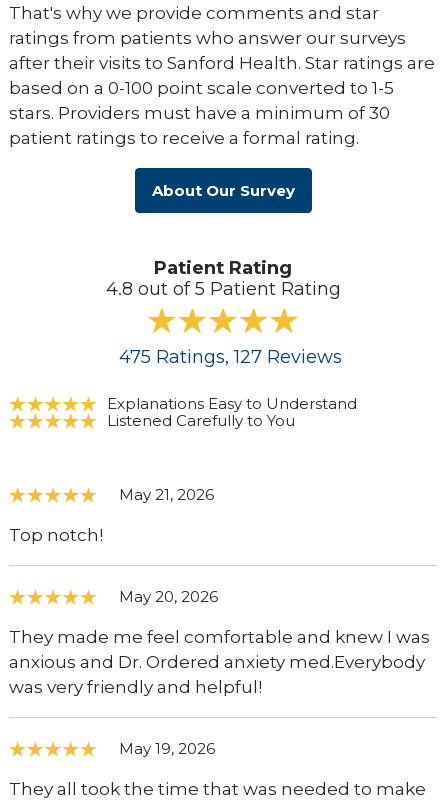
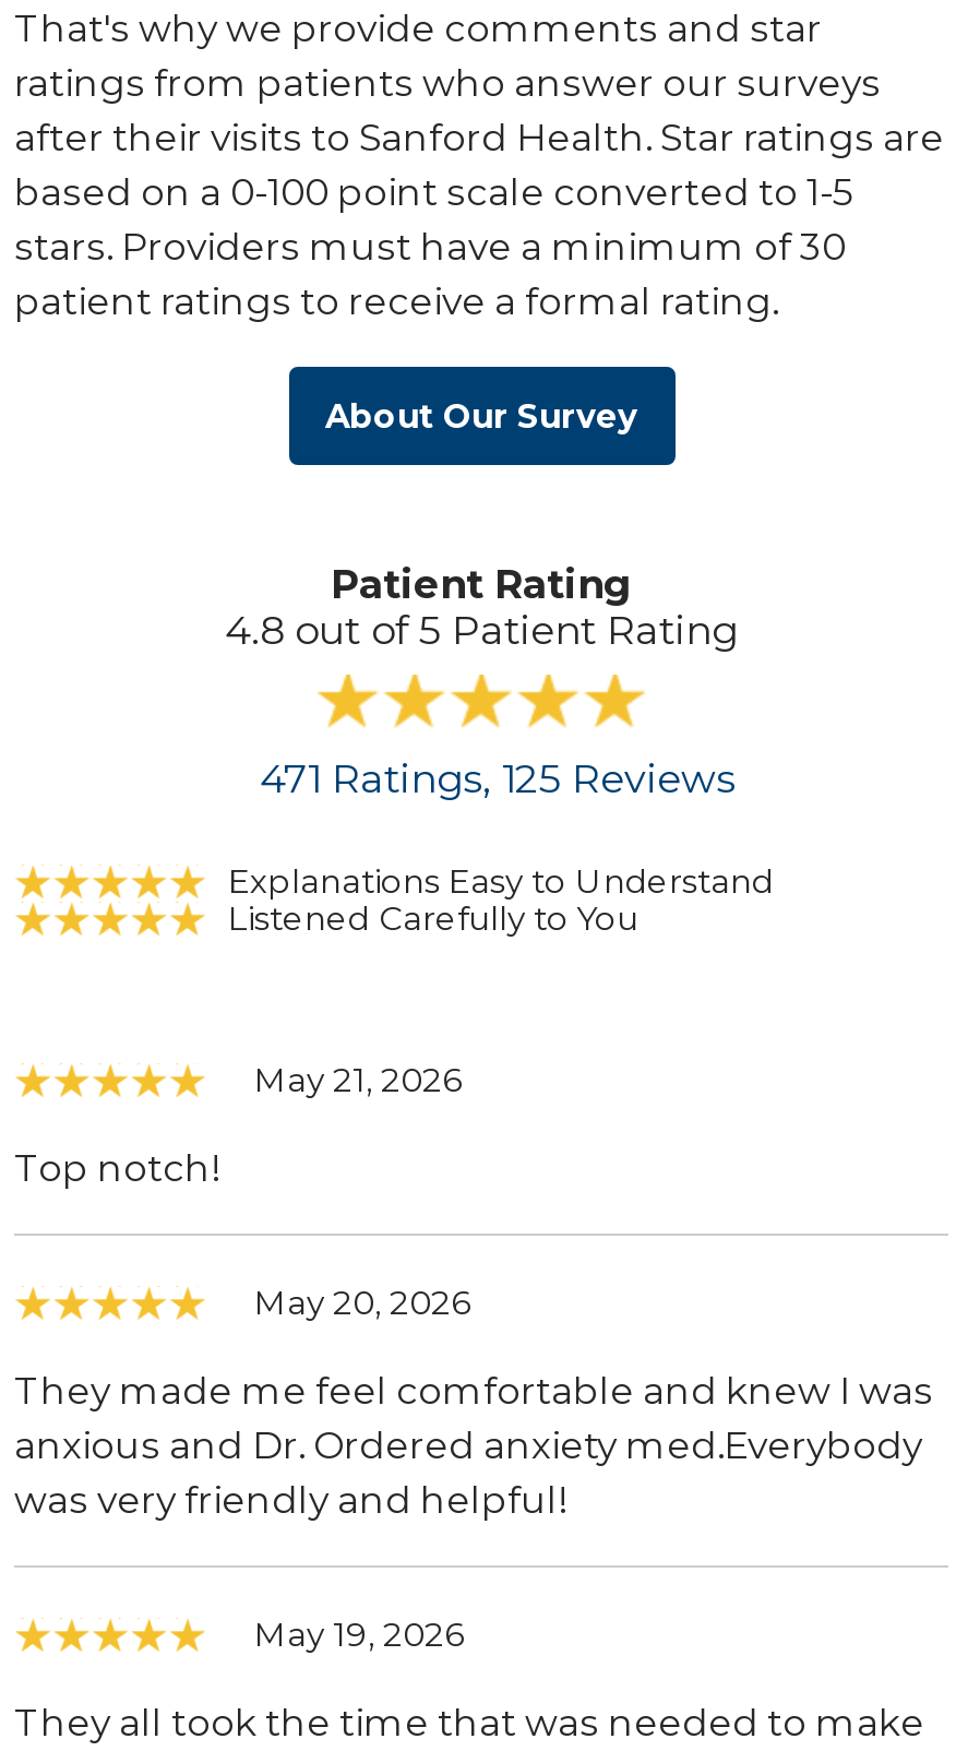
- 475 Ratings, 127 Reviews
+ 471 Ratings, 125 Reviews
